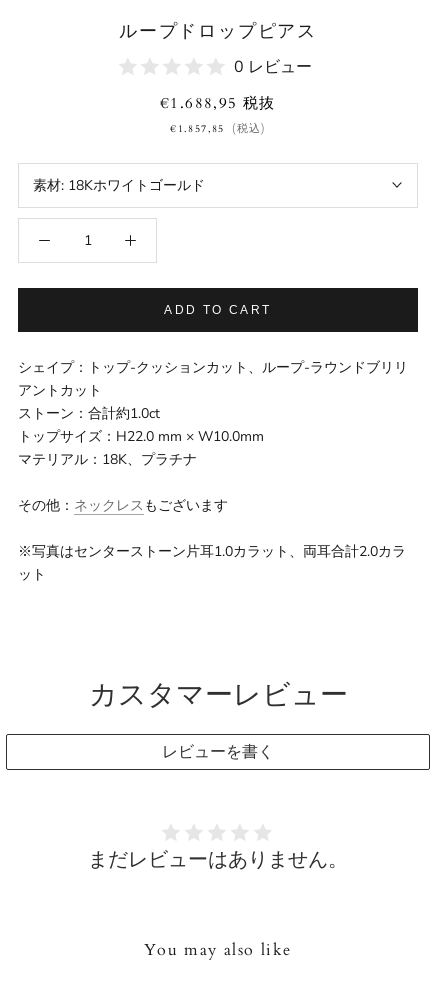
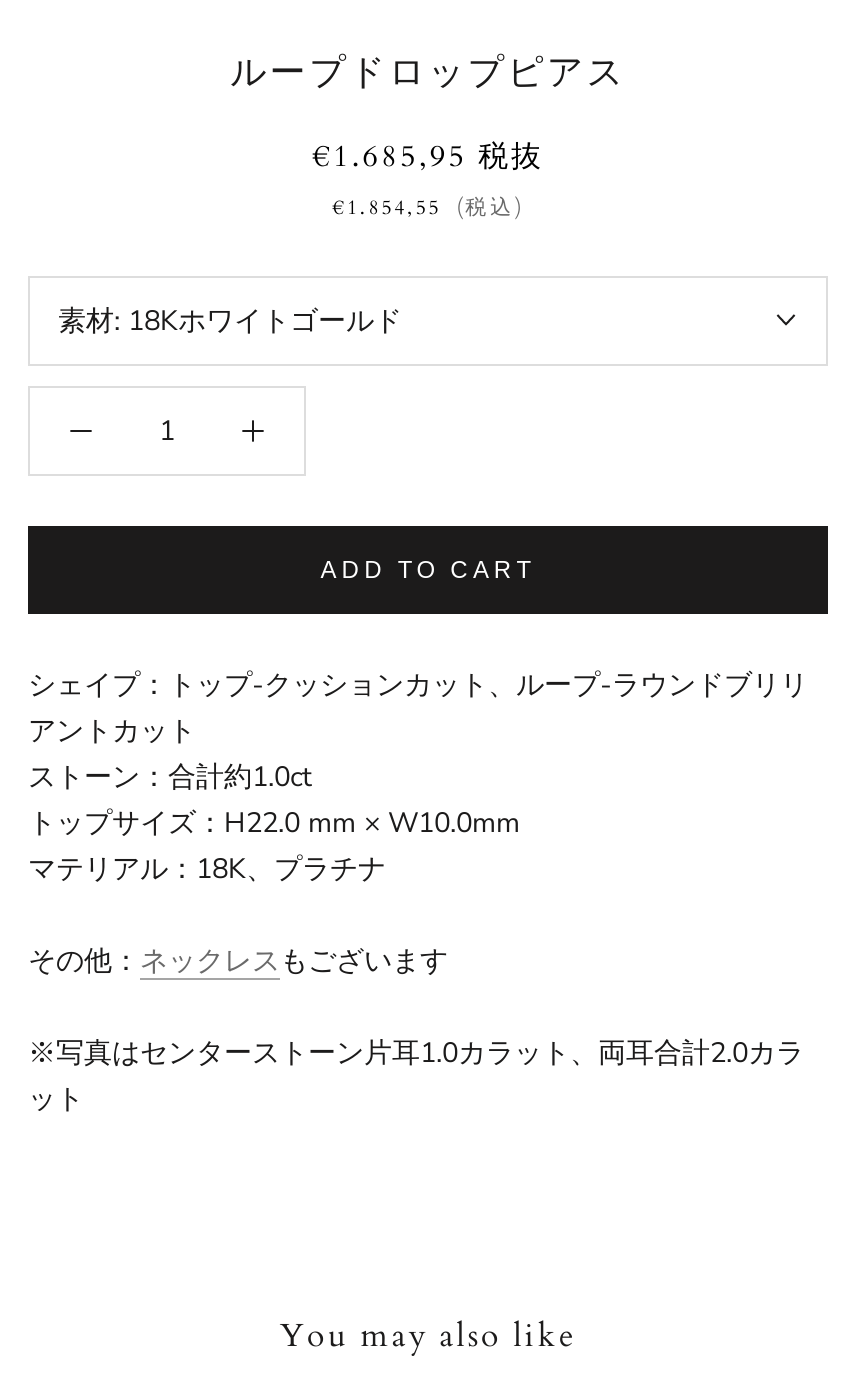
- 0 レビュー
- €1.688,95 税抜
- €1.857,85
+ €1.685,95 税抜
+ €1.854,55

- カスタマーレビュー
- レビューを書く

- まだレビューはありません。
